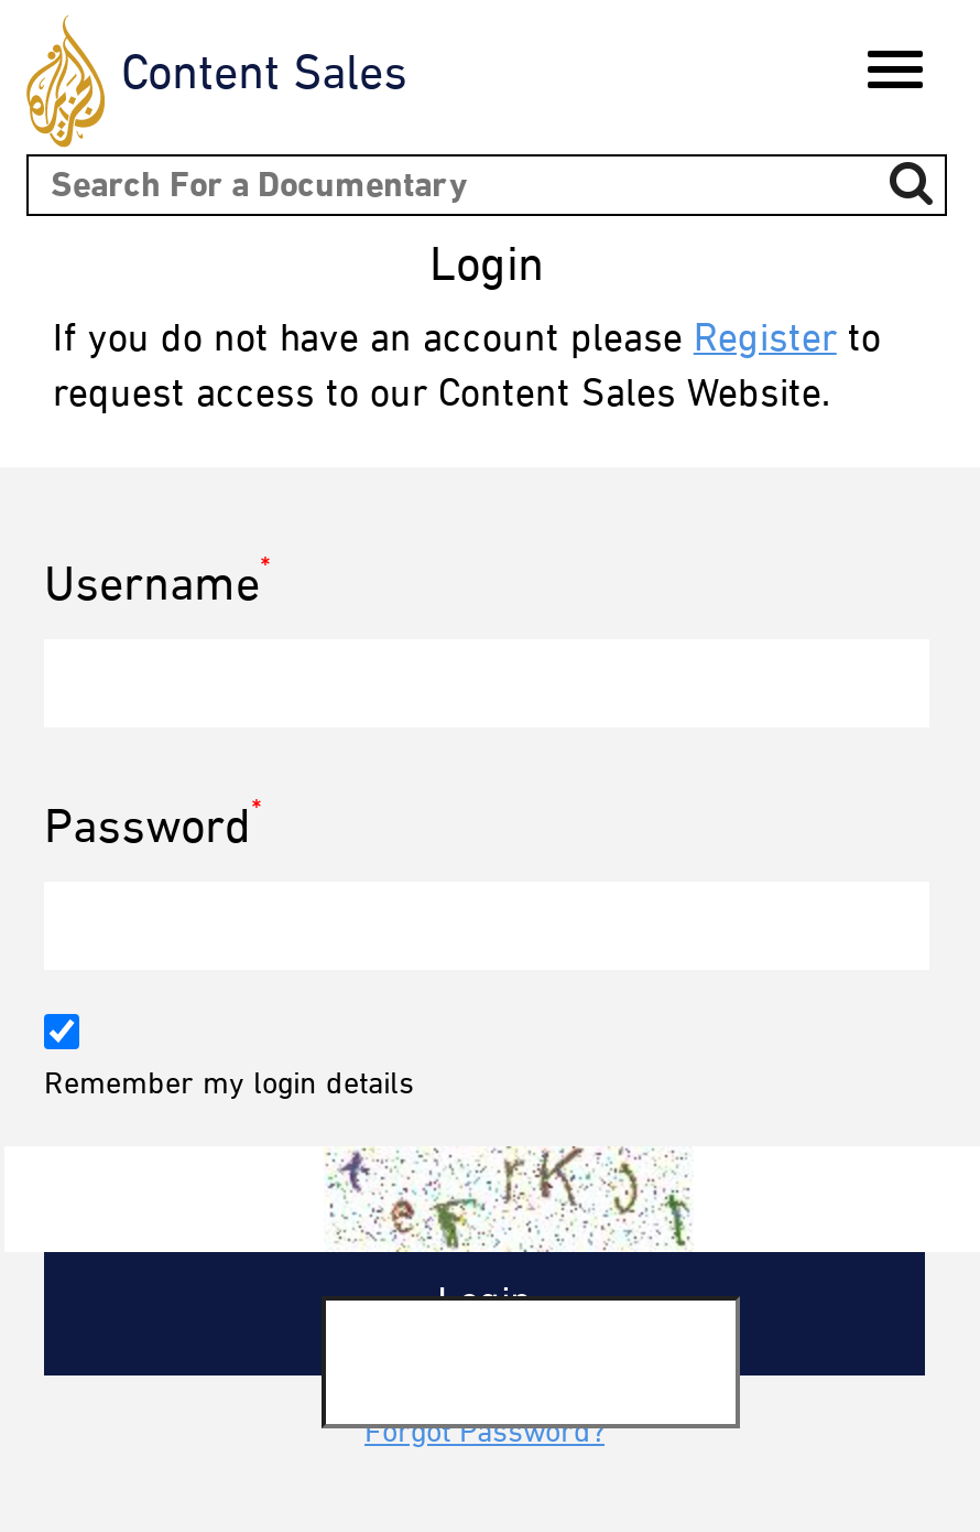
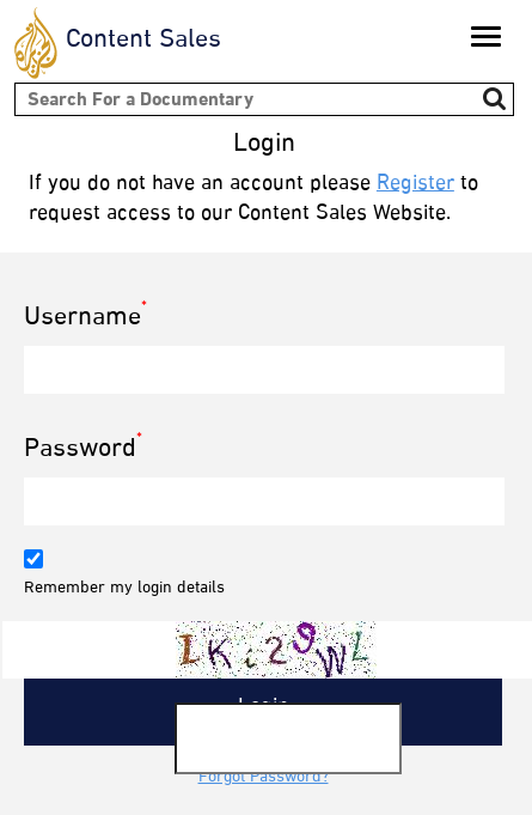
- [image]
+ [image]
